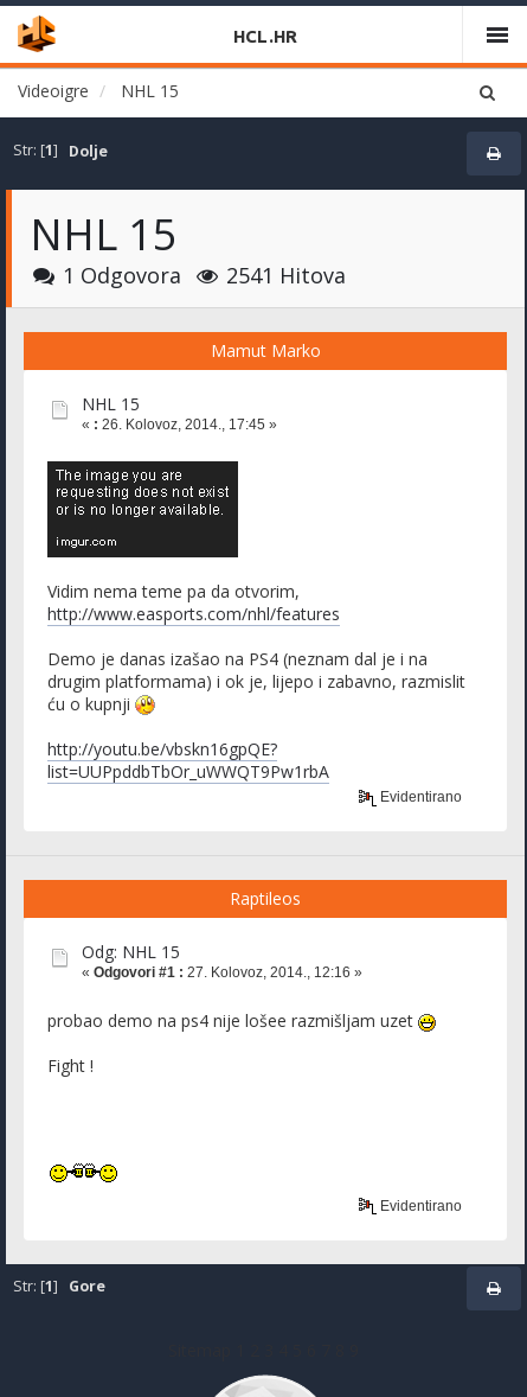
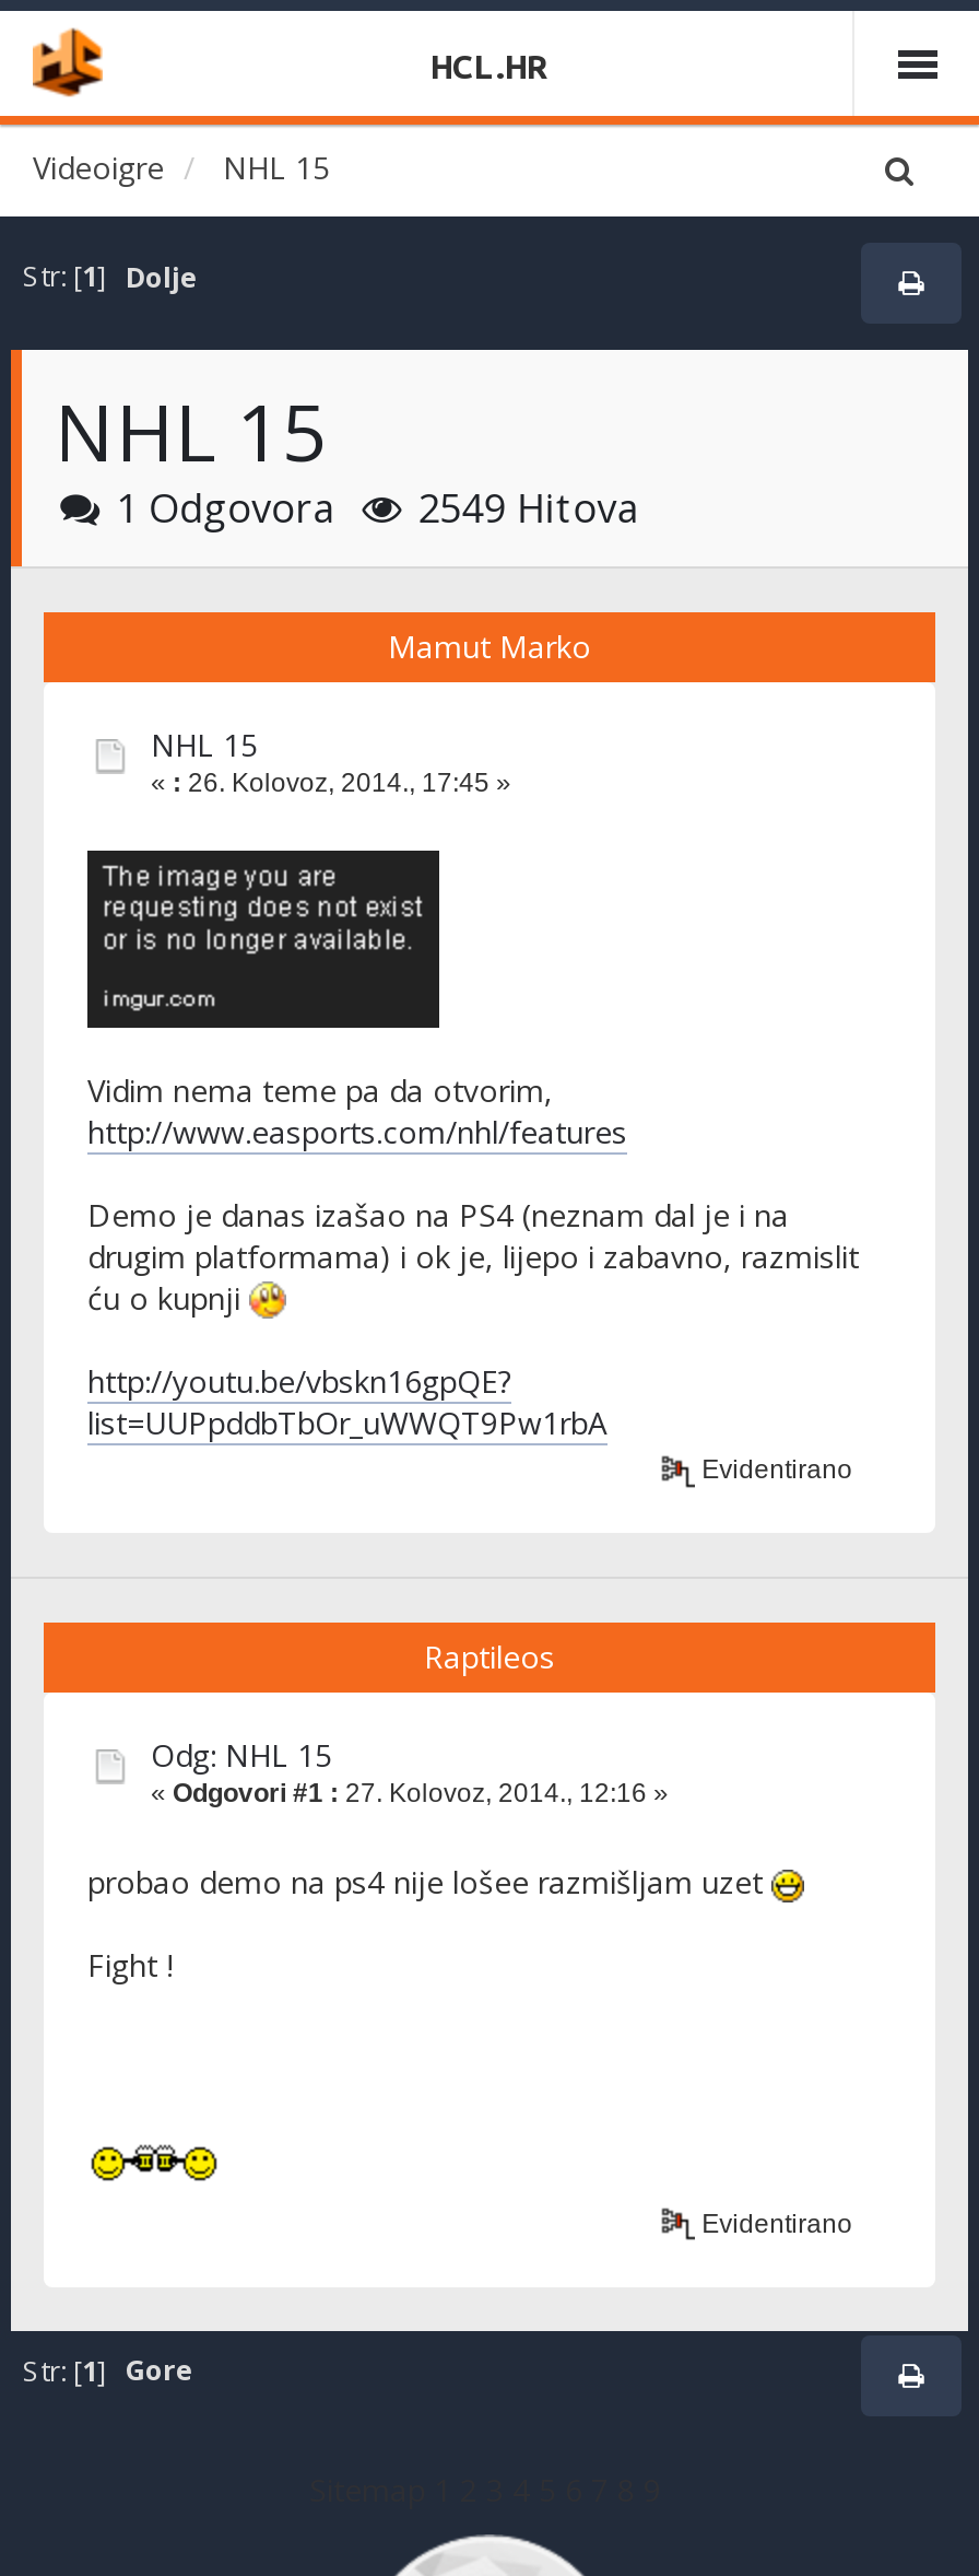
- 1 Odgovora 2541 Hitova
+ 1 Odgovora 2549 Hitova
